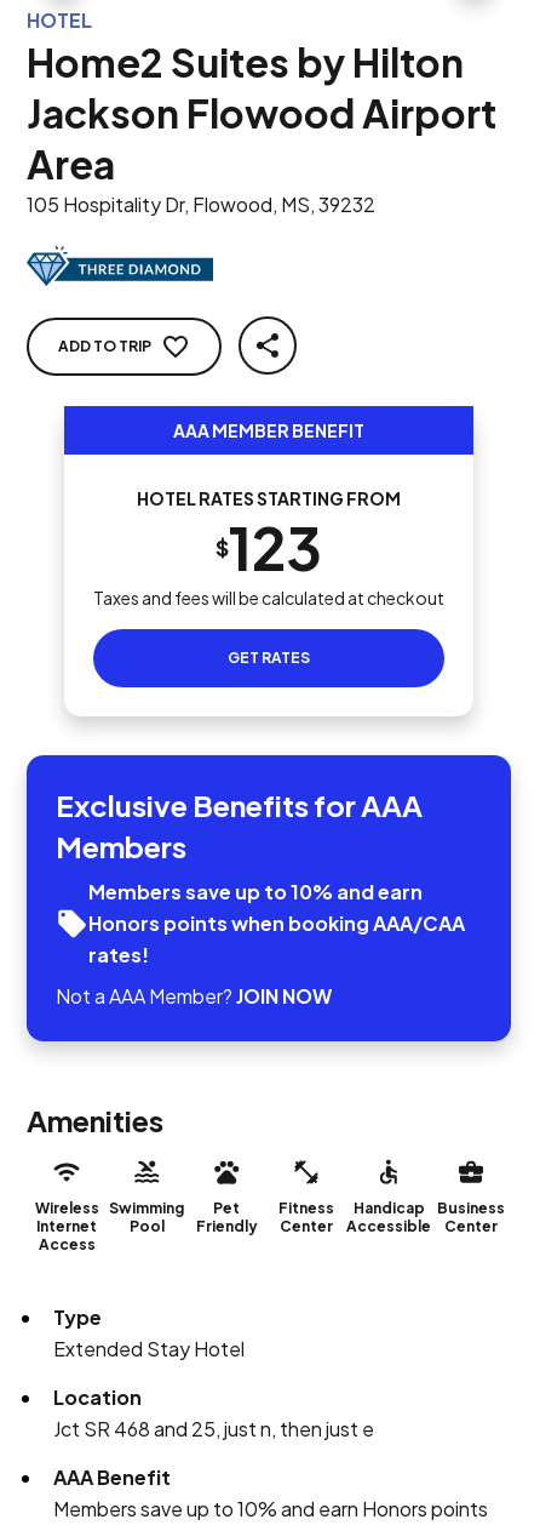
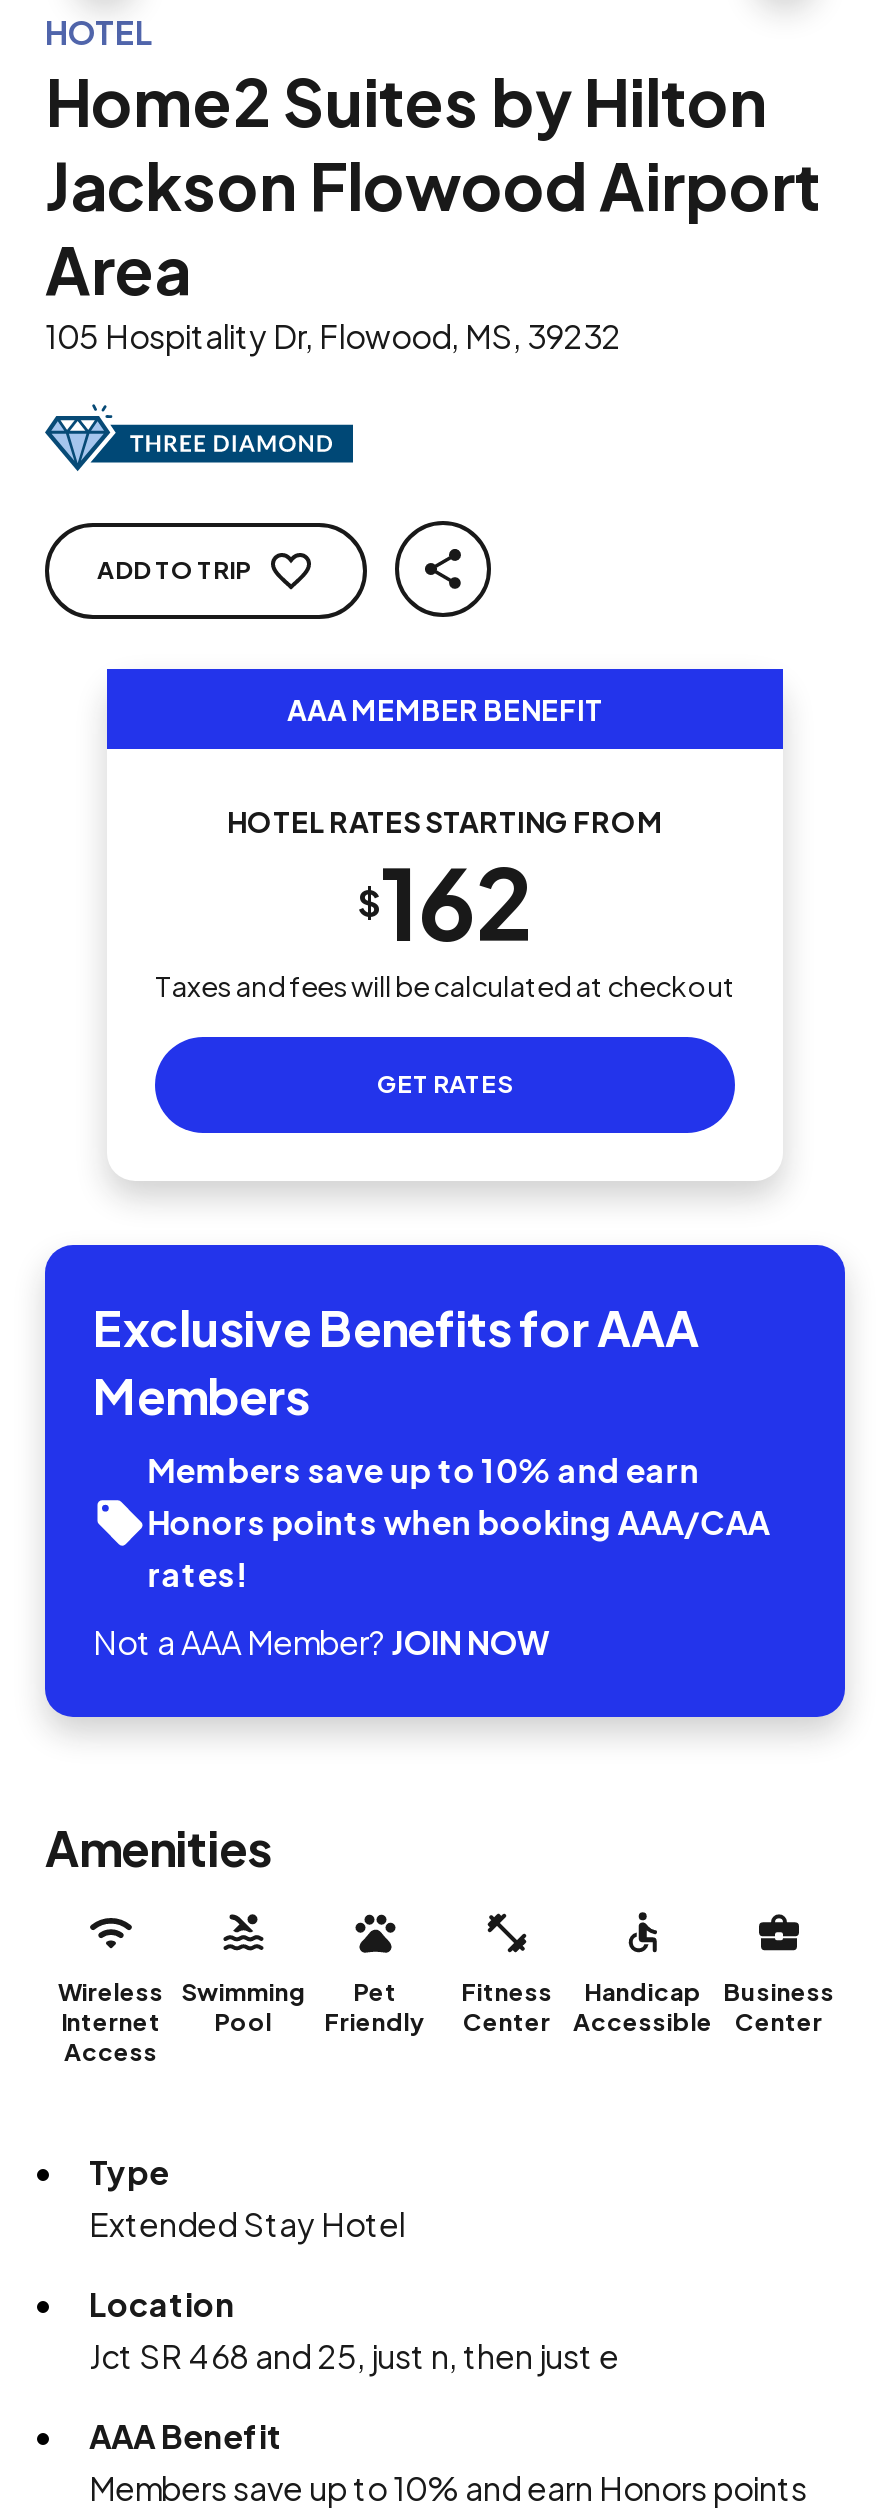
- $123
+ $162
